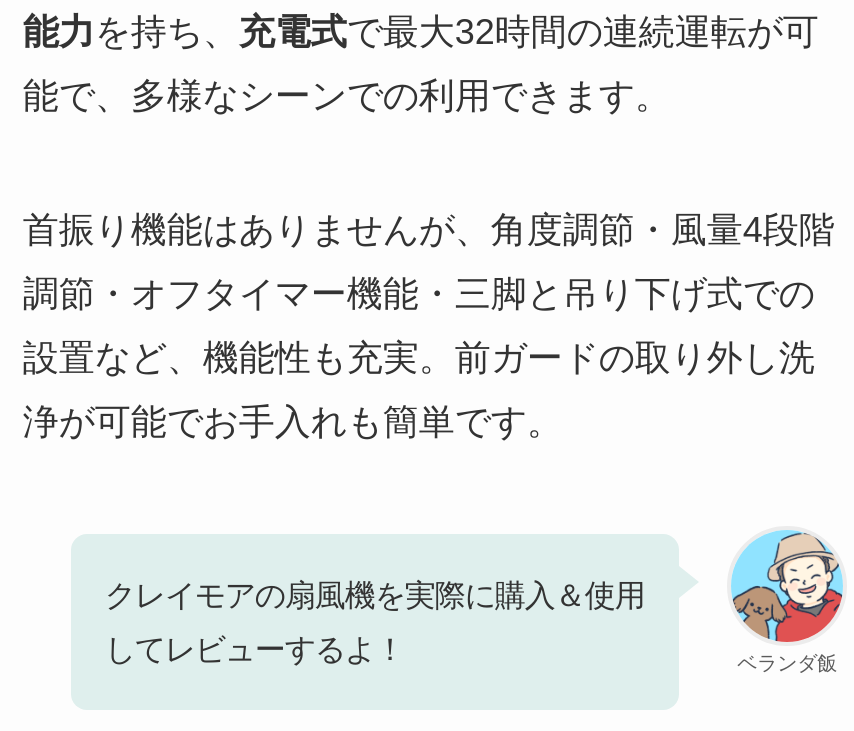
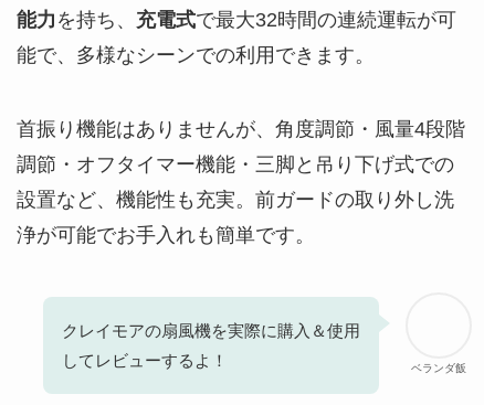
- [image]
